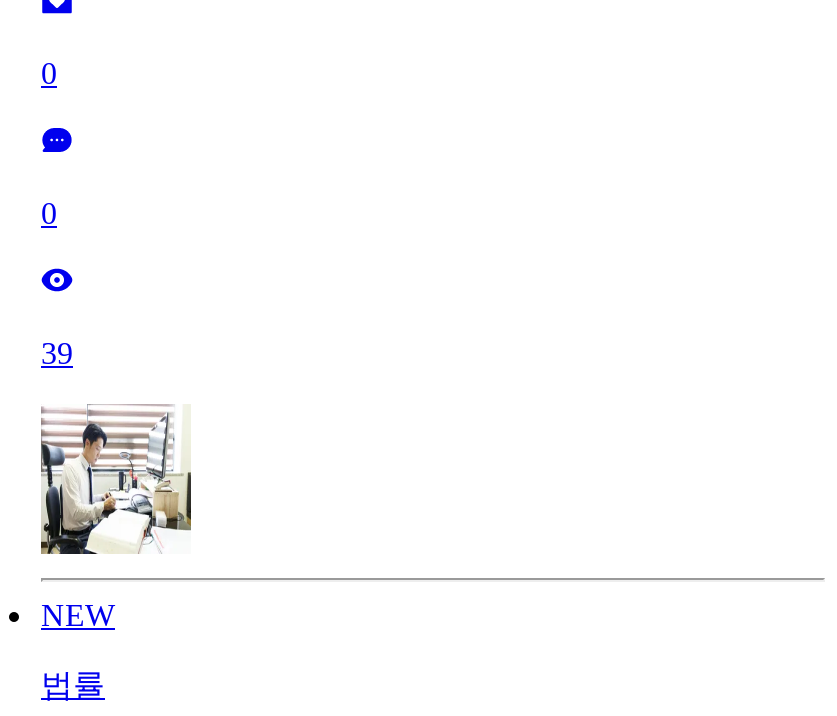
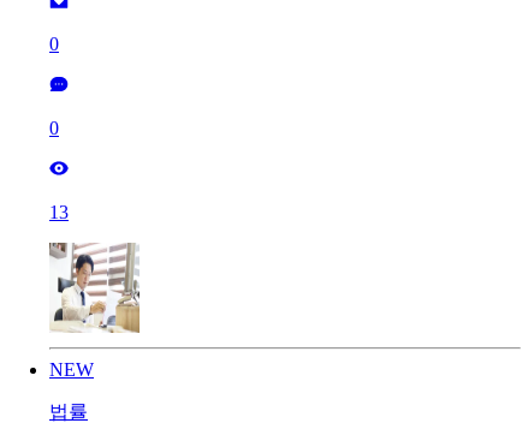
- 39
+ 13

- [image]
+ [image]
